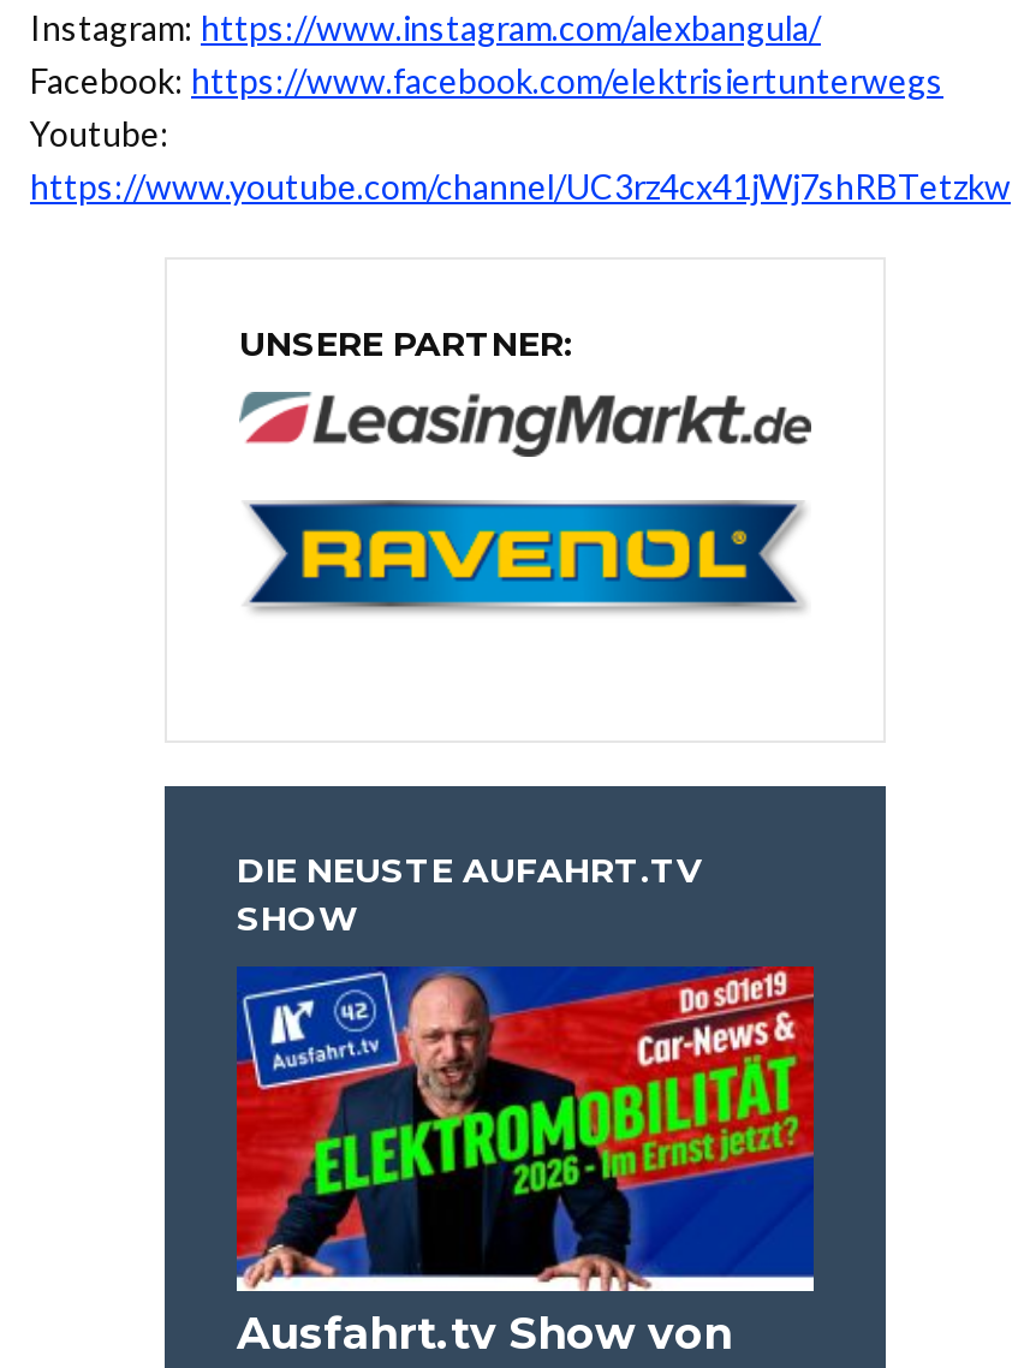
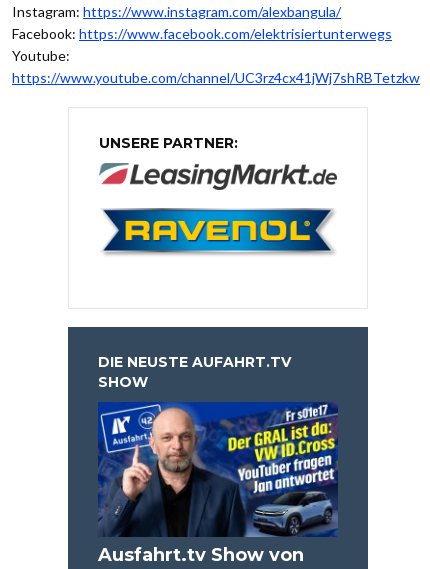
- [image]
+ [image]
